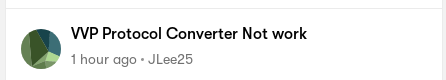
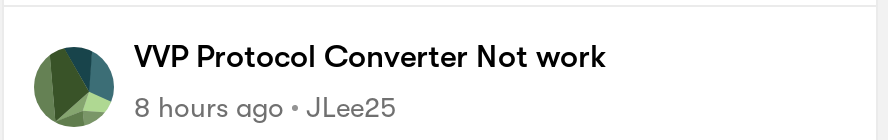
- 1 hour ago JLee25
+ 8 hours ago JLee25
